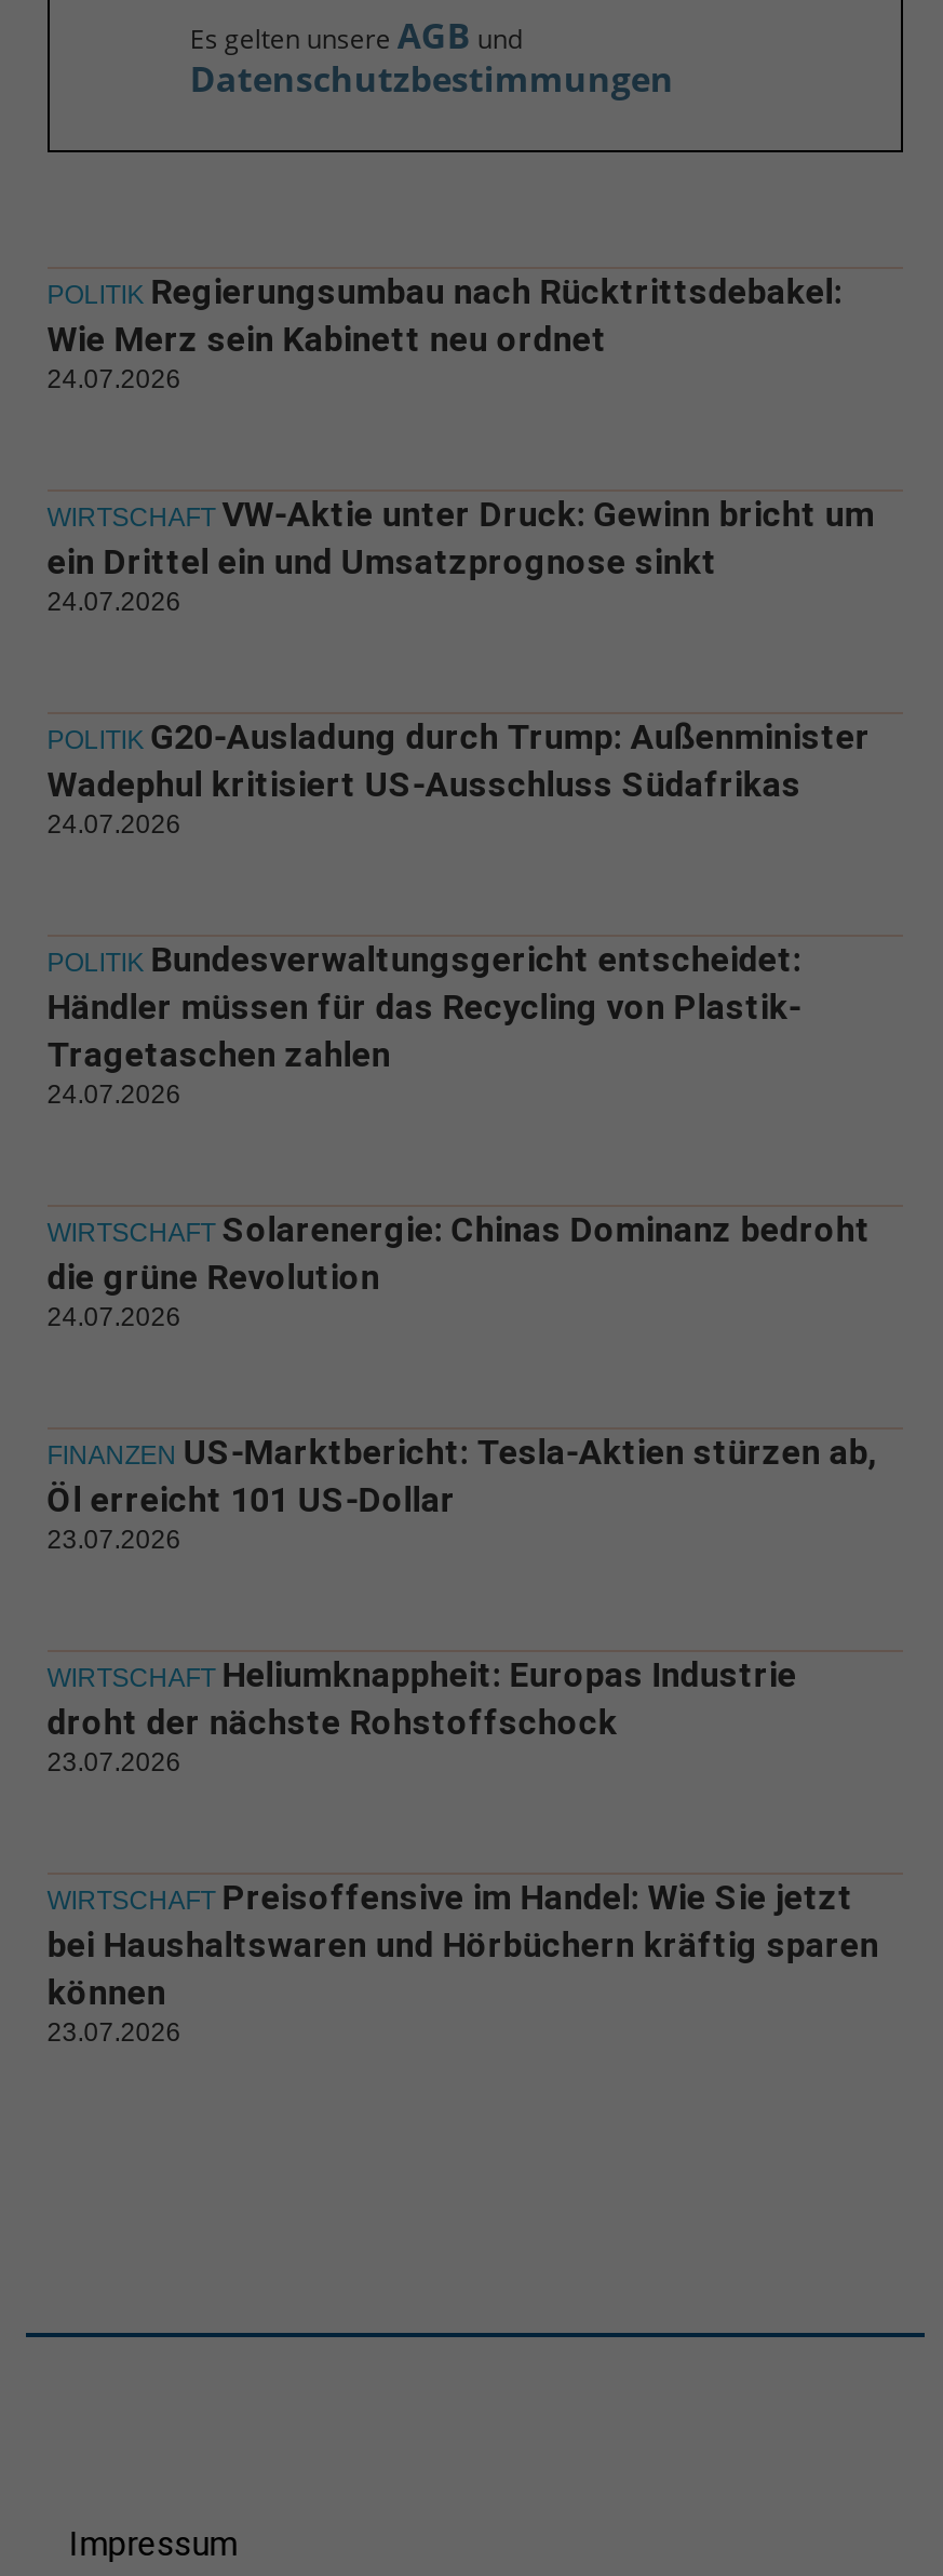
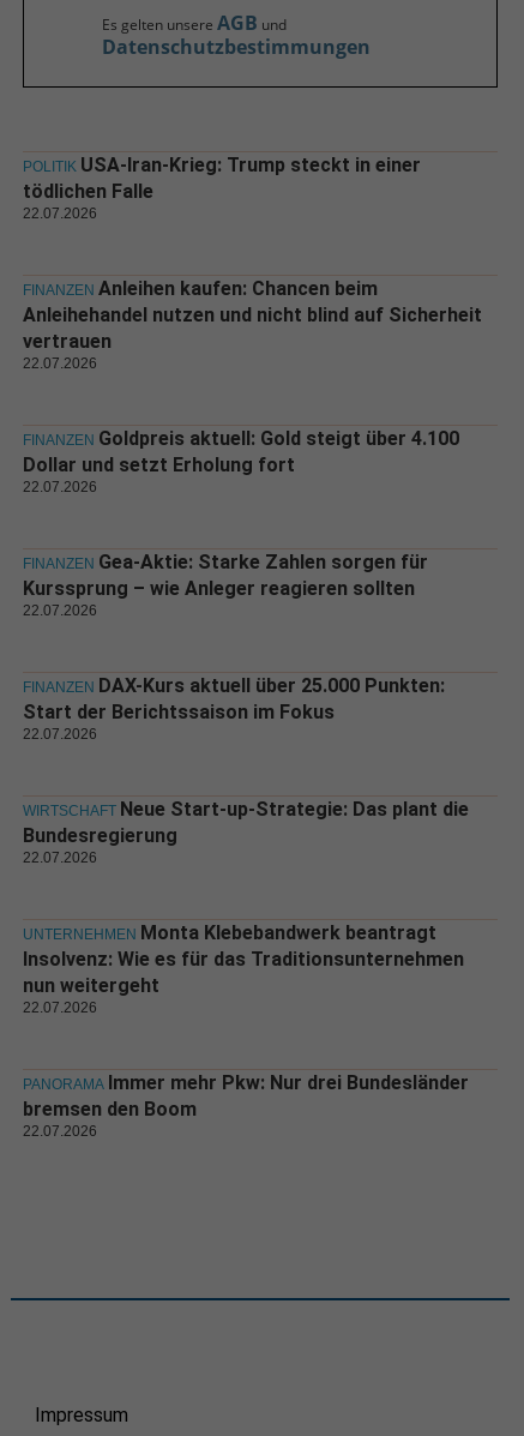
- POLITIK Regierungsumbau nach Rücktrittsdebakel:
- Wie Merz sein Kabinett neu ordnet
- 24.07.2026
+ POLITIK USA-Iran-Krieg: Trump steckt in einer
+ tödlichen Falle
+ 22.07.2026

- WIRTSCHAFT VW-Aktie unter Druck: Gewinn bricht um
- ein Drittel ein und Umsatzprognose sinkt
- 24.07.2026
+ FINANZEN Anleihen kaufen: Chancen beim
+ Anleihehandel nutzen und nicht blind auf Sicherheit
+ vertrauen
+ 22.07.2026

- POLITIK G20-Ausladung durch Trump: Außenminister
- Wadephul kritisiert US-Ausschluss Südafrikas
- 24.07.2026
+ FINANZEN Goldpreis aktuell: Gold steigt über 4.100
+ Dollar und setzt Erholung fort
+ 22.07.2026

- POLITIK Bundesverwaltungsgericht entscheidet:
- Händler müssen für das Recycling von Plastik-
- Tragetaschen zahlen
- 24.07.2026
+ FINANZEN Gea-Aktie: Starke Zahlen sorgen für
+ Kurssprung – wie Anleger reagieren sollten
+ 22.07.2026

- WIRTSCHAFT Solarenergie: Chinas Dominanz bedroht
- die grüne Revolution
- 24.07.2026
+ FINANZEN DAX-Kurs aktuell über 25.000 Punkten:
+ Start der Berichtssaison im Fokus
+ 22.07.2026

- FINANZEN US-Marktbericht: Tesla-Aktien stürzen ab,
- Öl erreicht 101 US-Dollar
- 23.07.2026
+ WIRTSCHAFT Neue Start-up-Strategie: Das plant die
+ Bundesregierung
+ 22.07.2026

- WIRTSCHAFT Heliumknappheit: Europas Industrie
- droht der nächste Rohstoffschock
- 23.07.2026
+ UNTERNEHMEN Monta Klebebandwerk beantragt
+ Insolvenz: Wie es für das Traditionsunternehmen
+ nun weitergeht
+ 22.07.2026

- WIRTSCHAFT Preisoffensive im Handel: Wie Sie jetzt
- bei Haushaltswaren und Hörbüchern kräftig sparen
- können
- 23.07.2026
+ PANORAMA Immer mehr Pkw: Nur drei Bundesländer
+ bremsen den Boom
+ 22.07.2026
